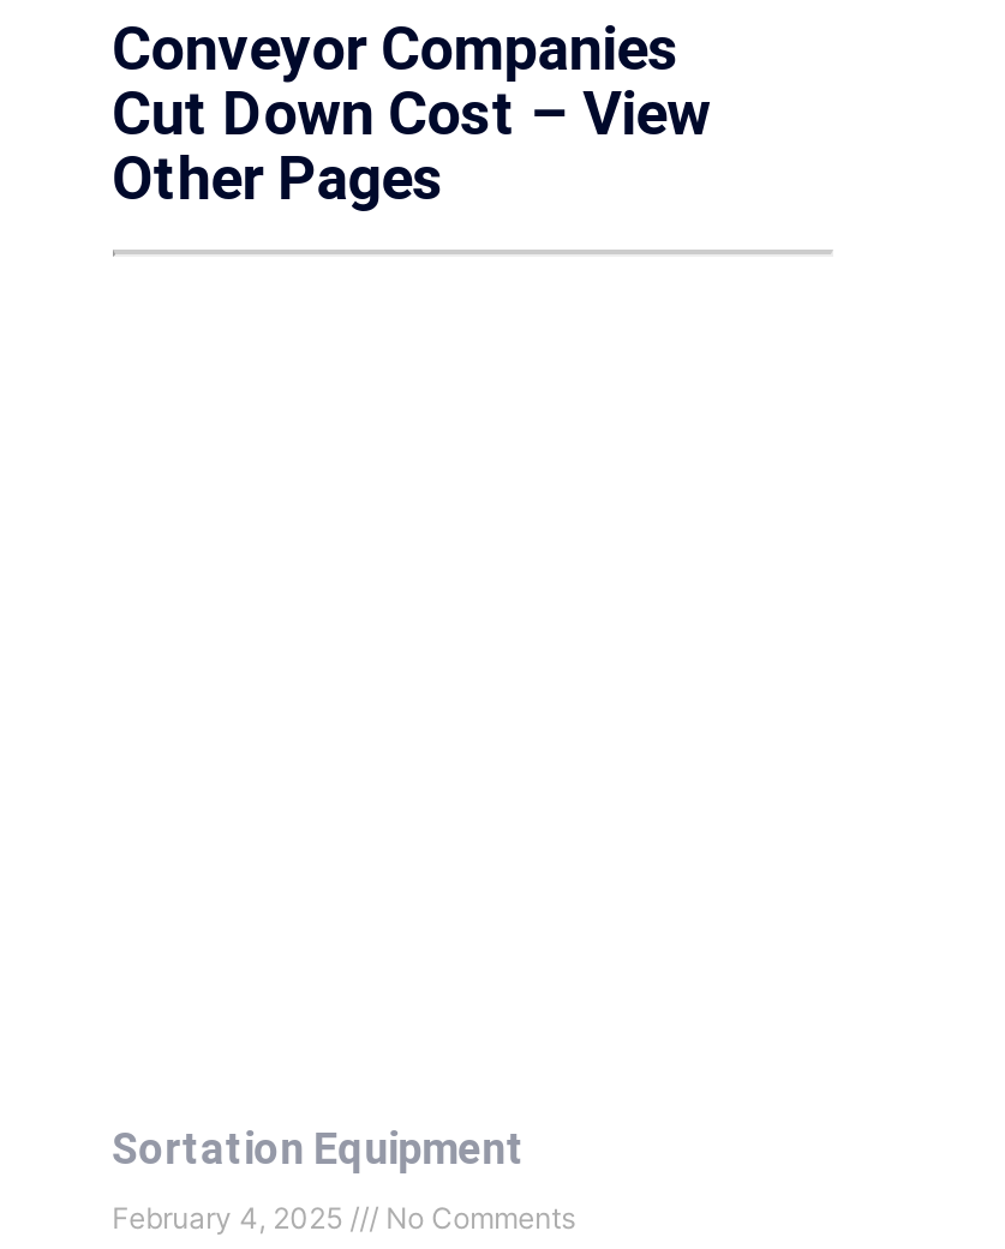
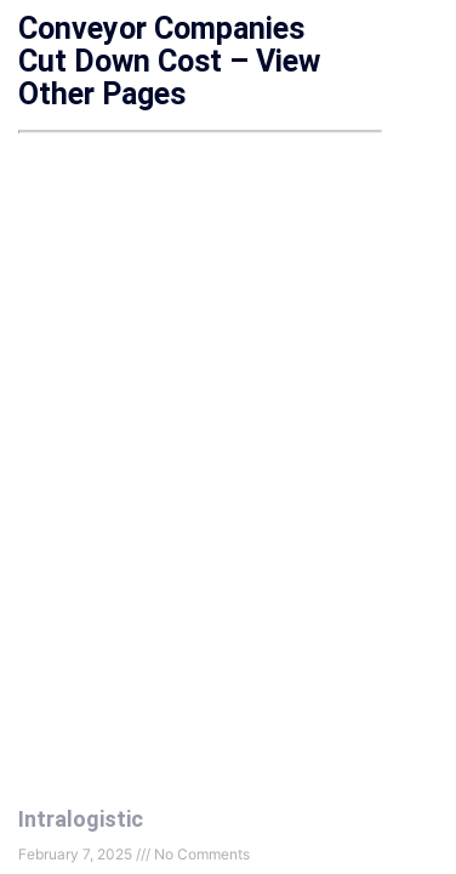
- Sortation Equipment
+ Intralogistic

- February 4, 2025 No Comments
+ February 7, 2025 No Comments
